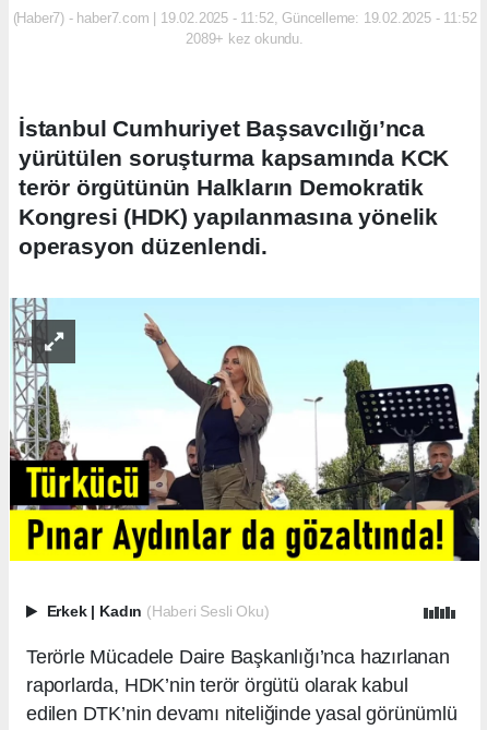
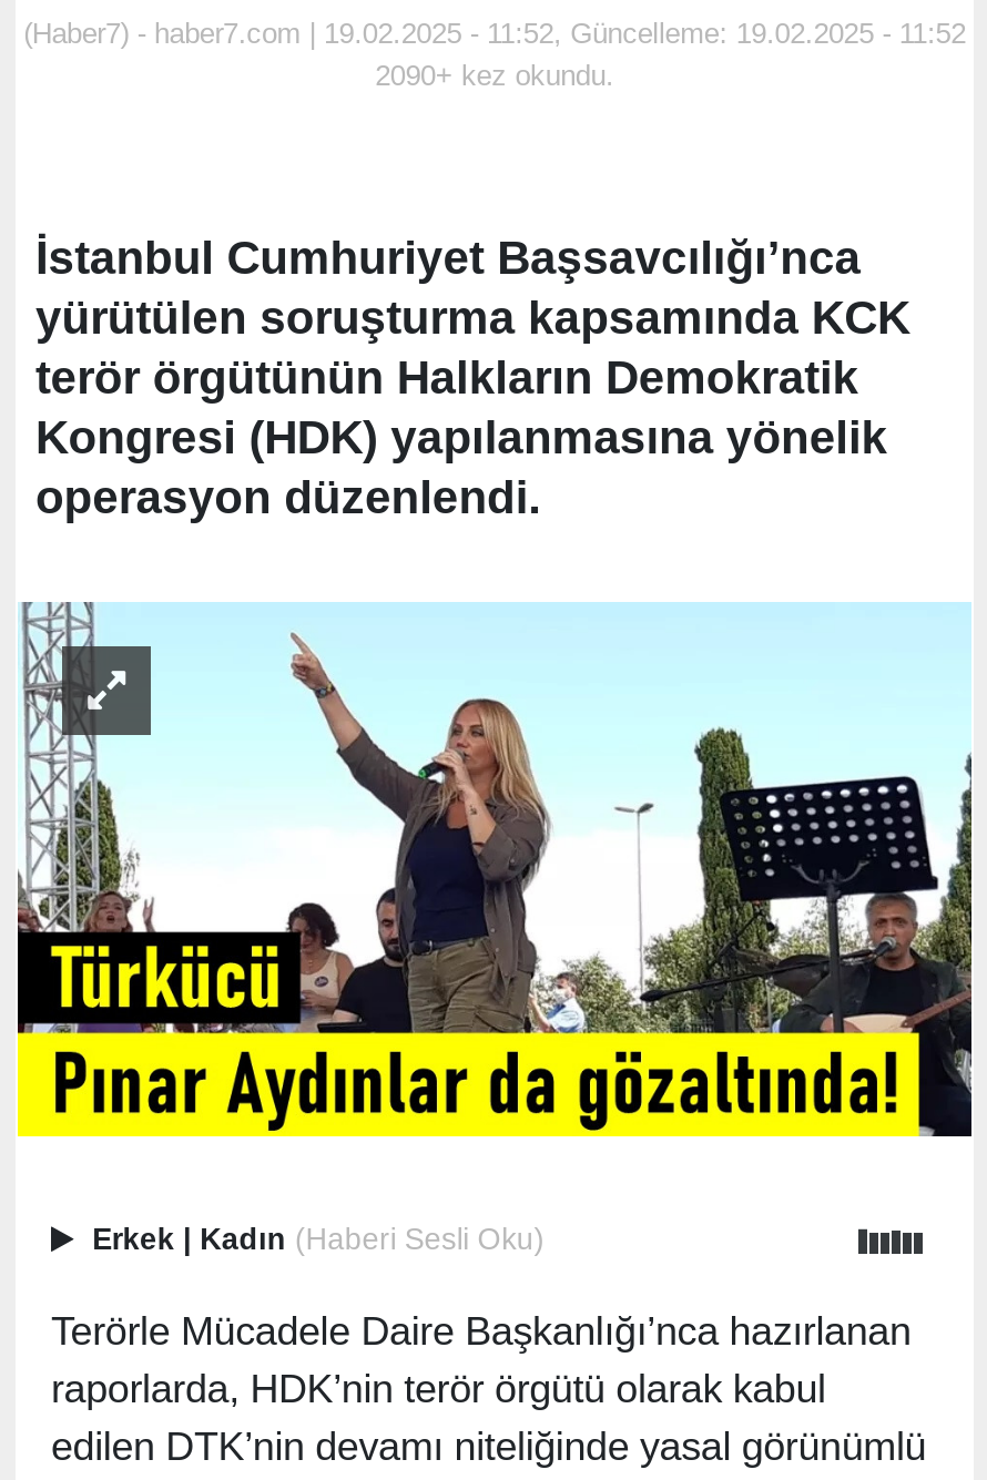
- 2089+ kez okundu.
+ 2090+ kez okundu.
